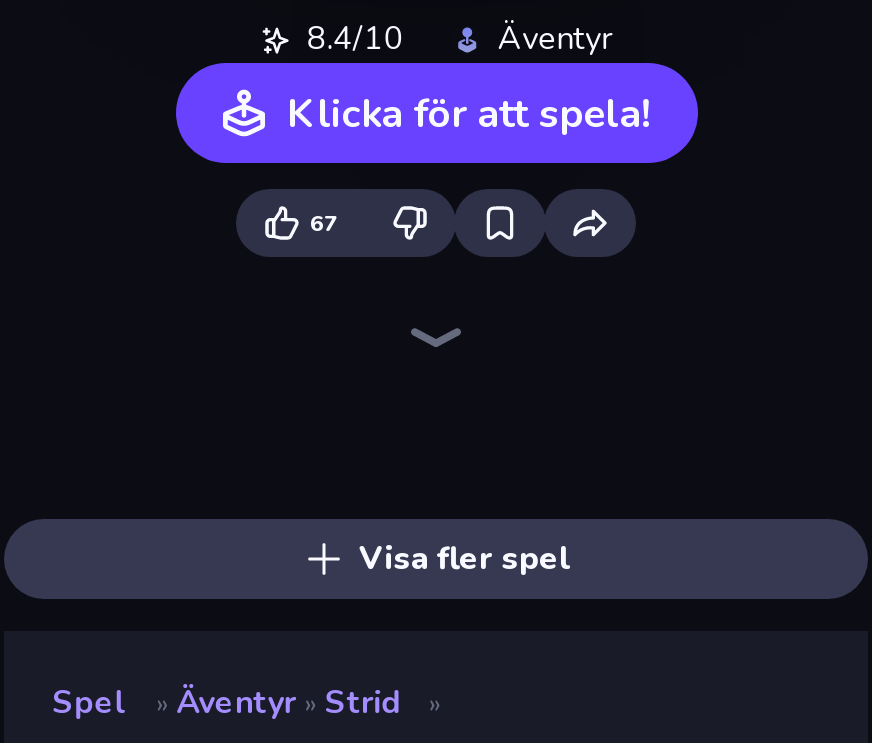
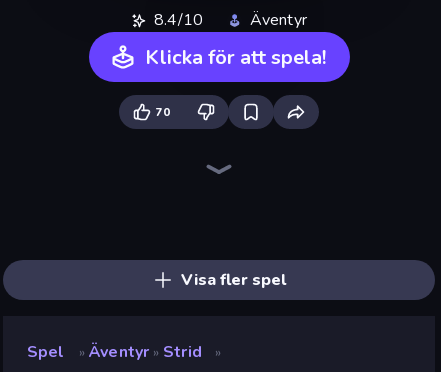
- 67
+ 70
